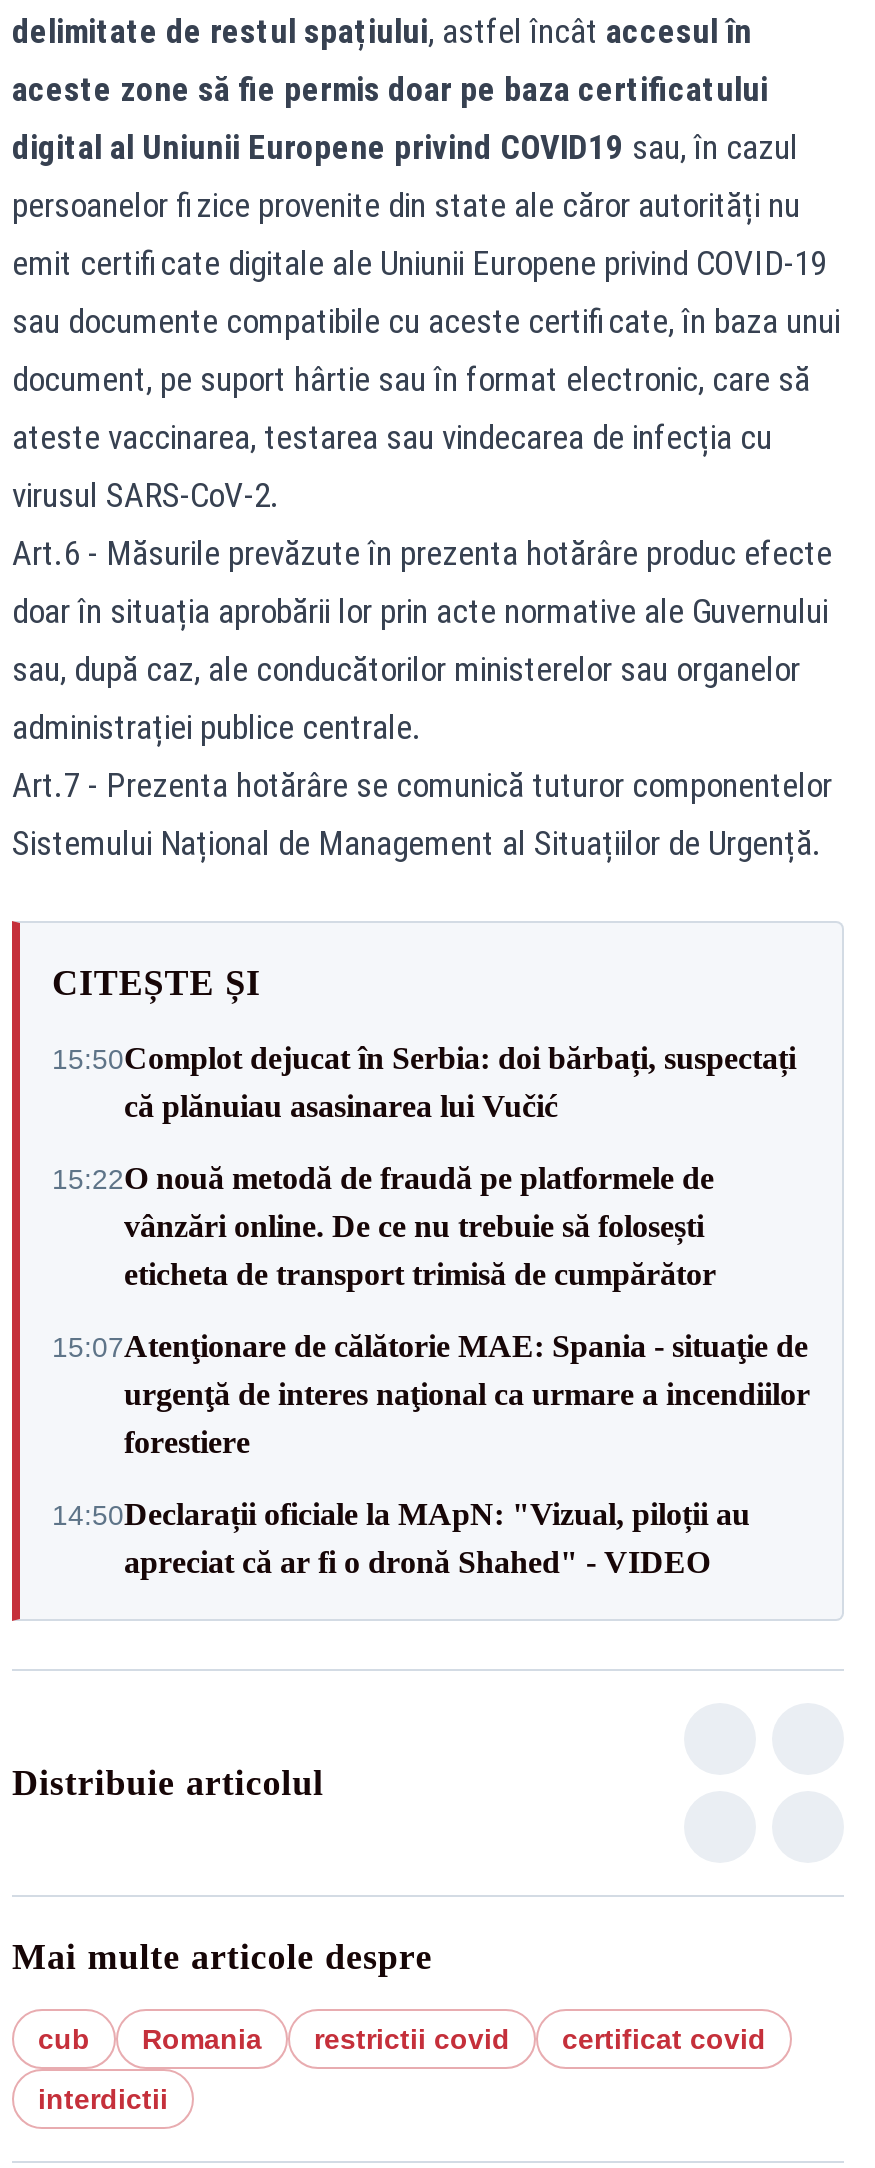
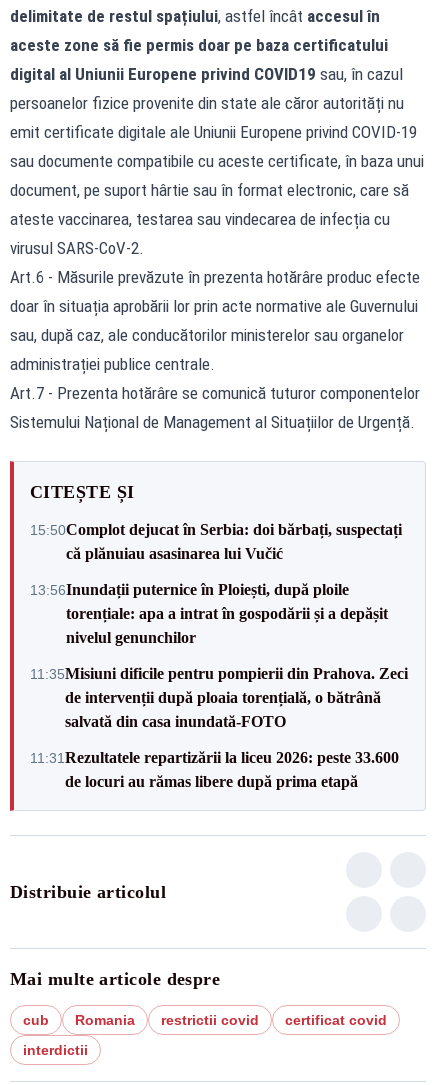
- 15:22O nouă metodă de fraudă pe platformele de
- vânzări online. De ce nu trebuie să folosești
- eticheta de transport trimisă de cumpărător
+ 13:56Inundații puternice în Ploiești, după ploile
+ torențiale: apa a intrat în gospodării și a depășit
+ nivelul genunchilor

- 15:07Atenţionare de călătorie MAE: Spania - situaţie de
- urgenţă de interes naţional ca urmare a incendiilor
- forestiere
+ 11:35Misiuni dificile pentru pompierii din Prahova. Zeci
+ de intervenții după ploaia torențială, o bătrână
+ salvată din casa inundată-FOTO

- 14:50Declarații oficiale la MApN: "Vizual, piloții au
- apreciat că ar fi o dronă Shahed" - VIDEO
+ 11:31Rezultatele repartizării la liceu 2026: peste 33.600
+ de locuri au rămas libere după prima etapă
